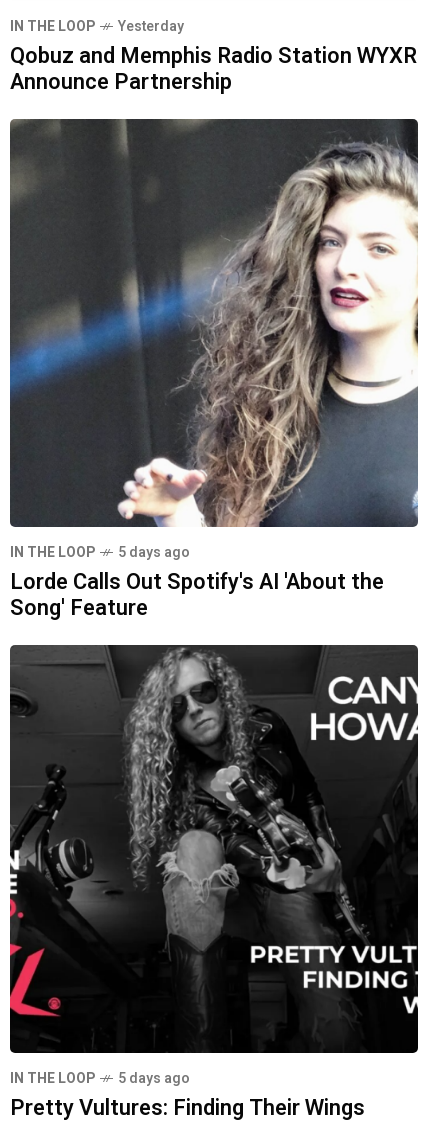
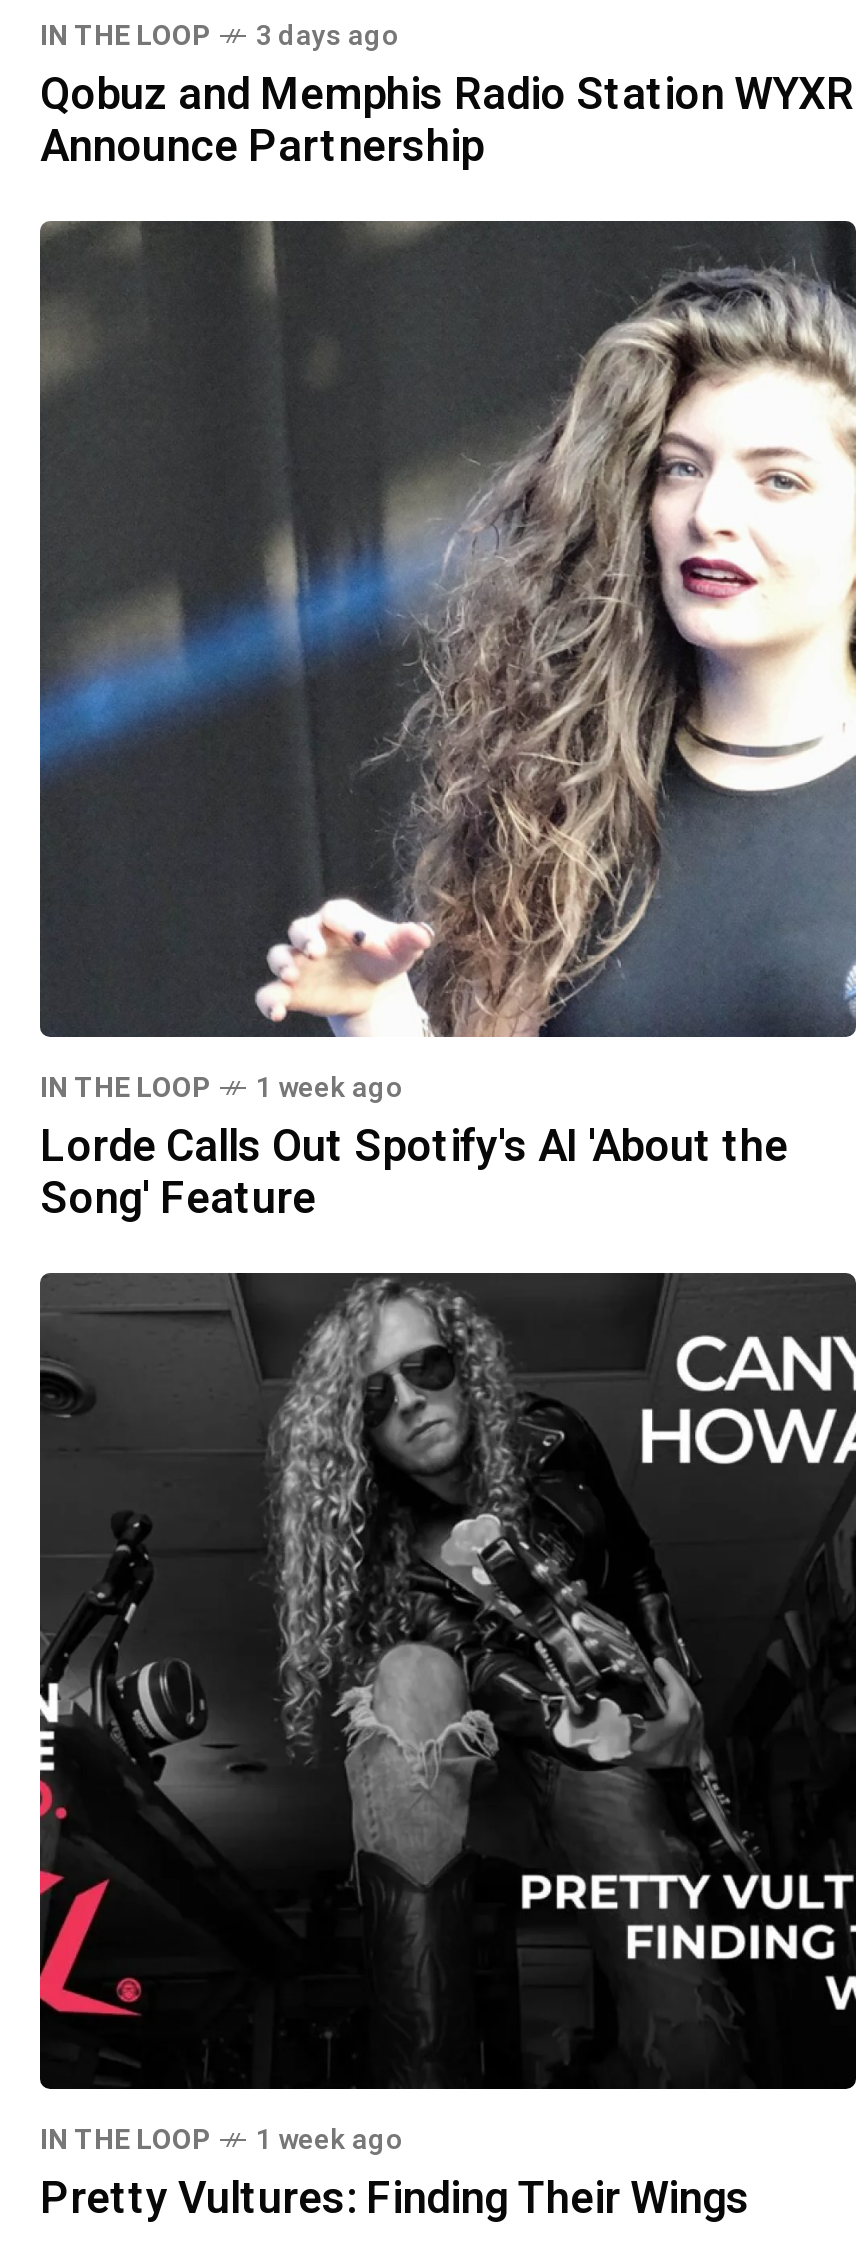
- Yesterday
+ 3 days ago

- IN THE LOOP 5 days ago
+ IN THE LOOP 1 week ago

- IN THE LOOP 5 days ago
+ IN THE LOOP 1 week ago
